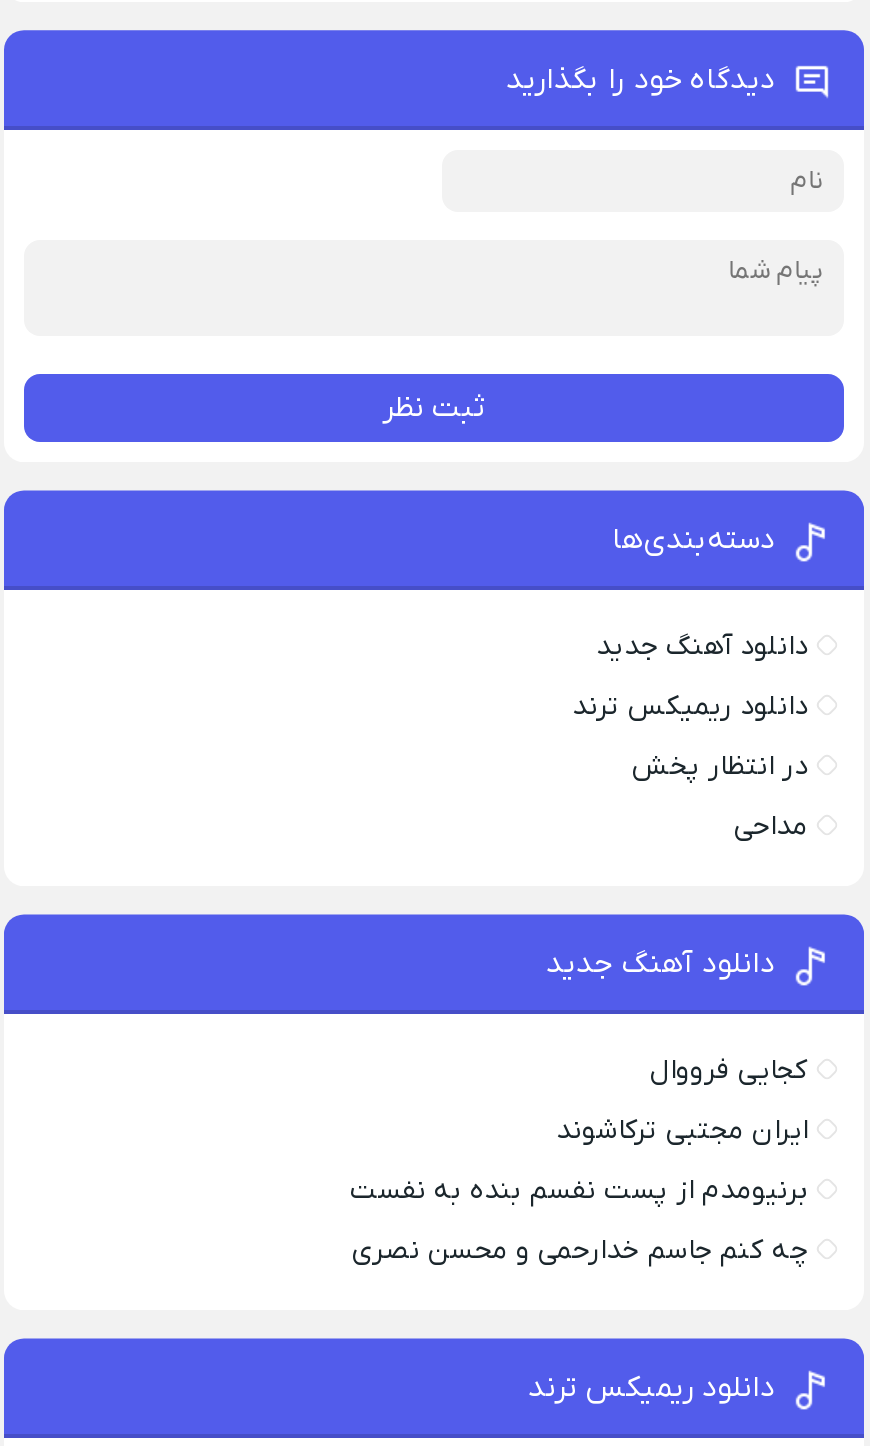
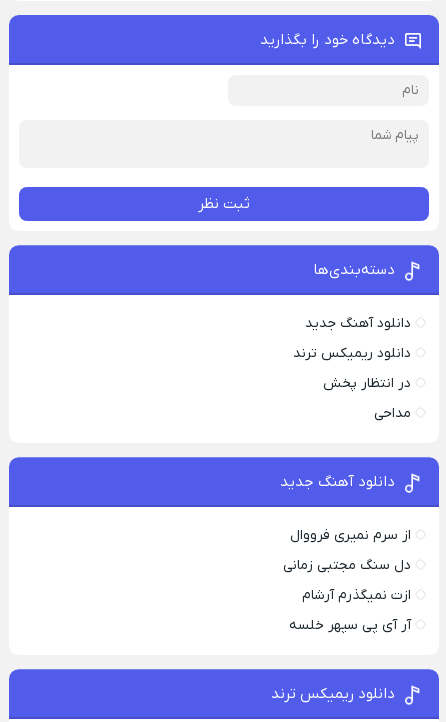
- کجایی فرووال
+ از سرم نمیری فرووال

- ایران مجتبی ترکاشوند
+ دل سنگ مجتبی زمانی

- برنیومدم از پست نفسم بنده به نفست
+ ازت نمیگذرم آرشام

- چه کنم جاسم خدارحمی و محسن نصری
+ آر آی پی سپهر خلسه
